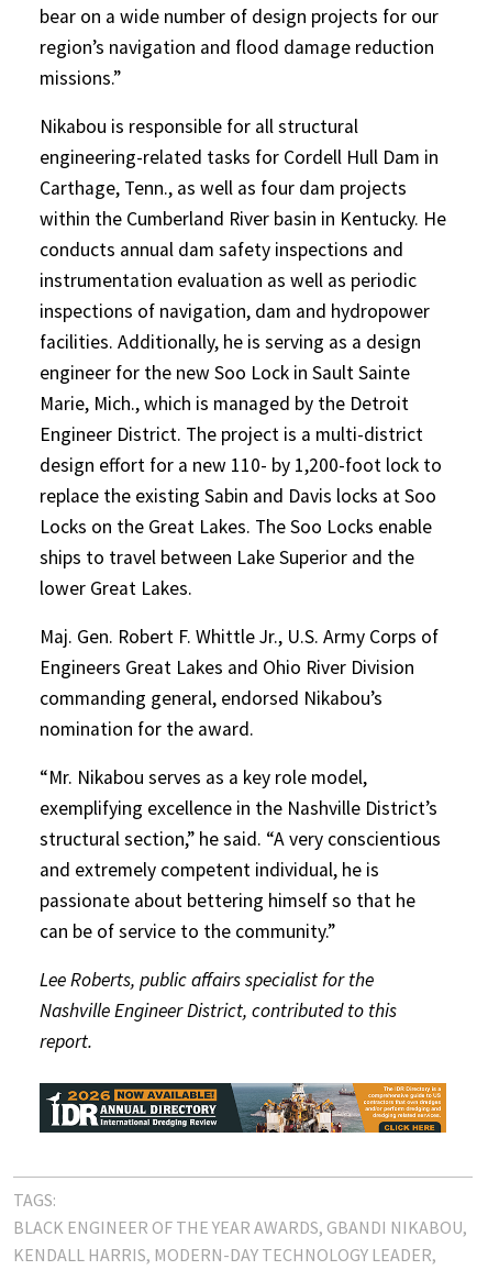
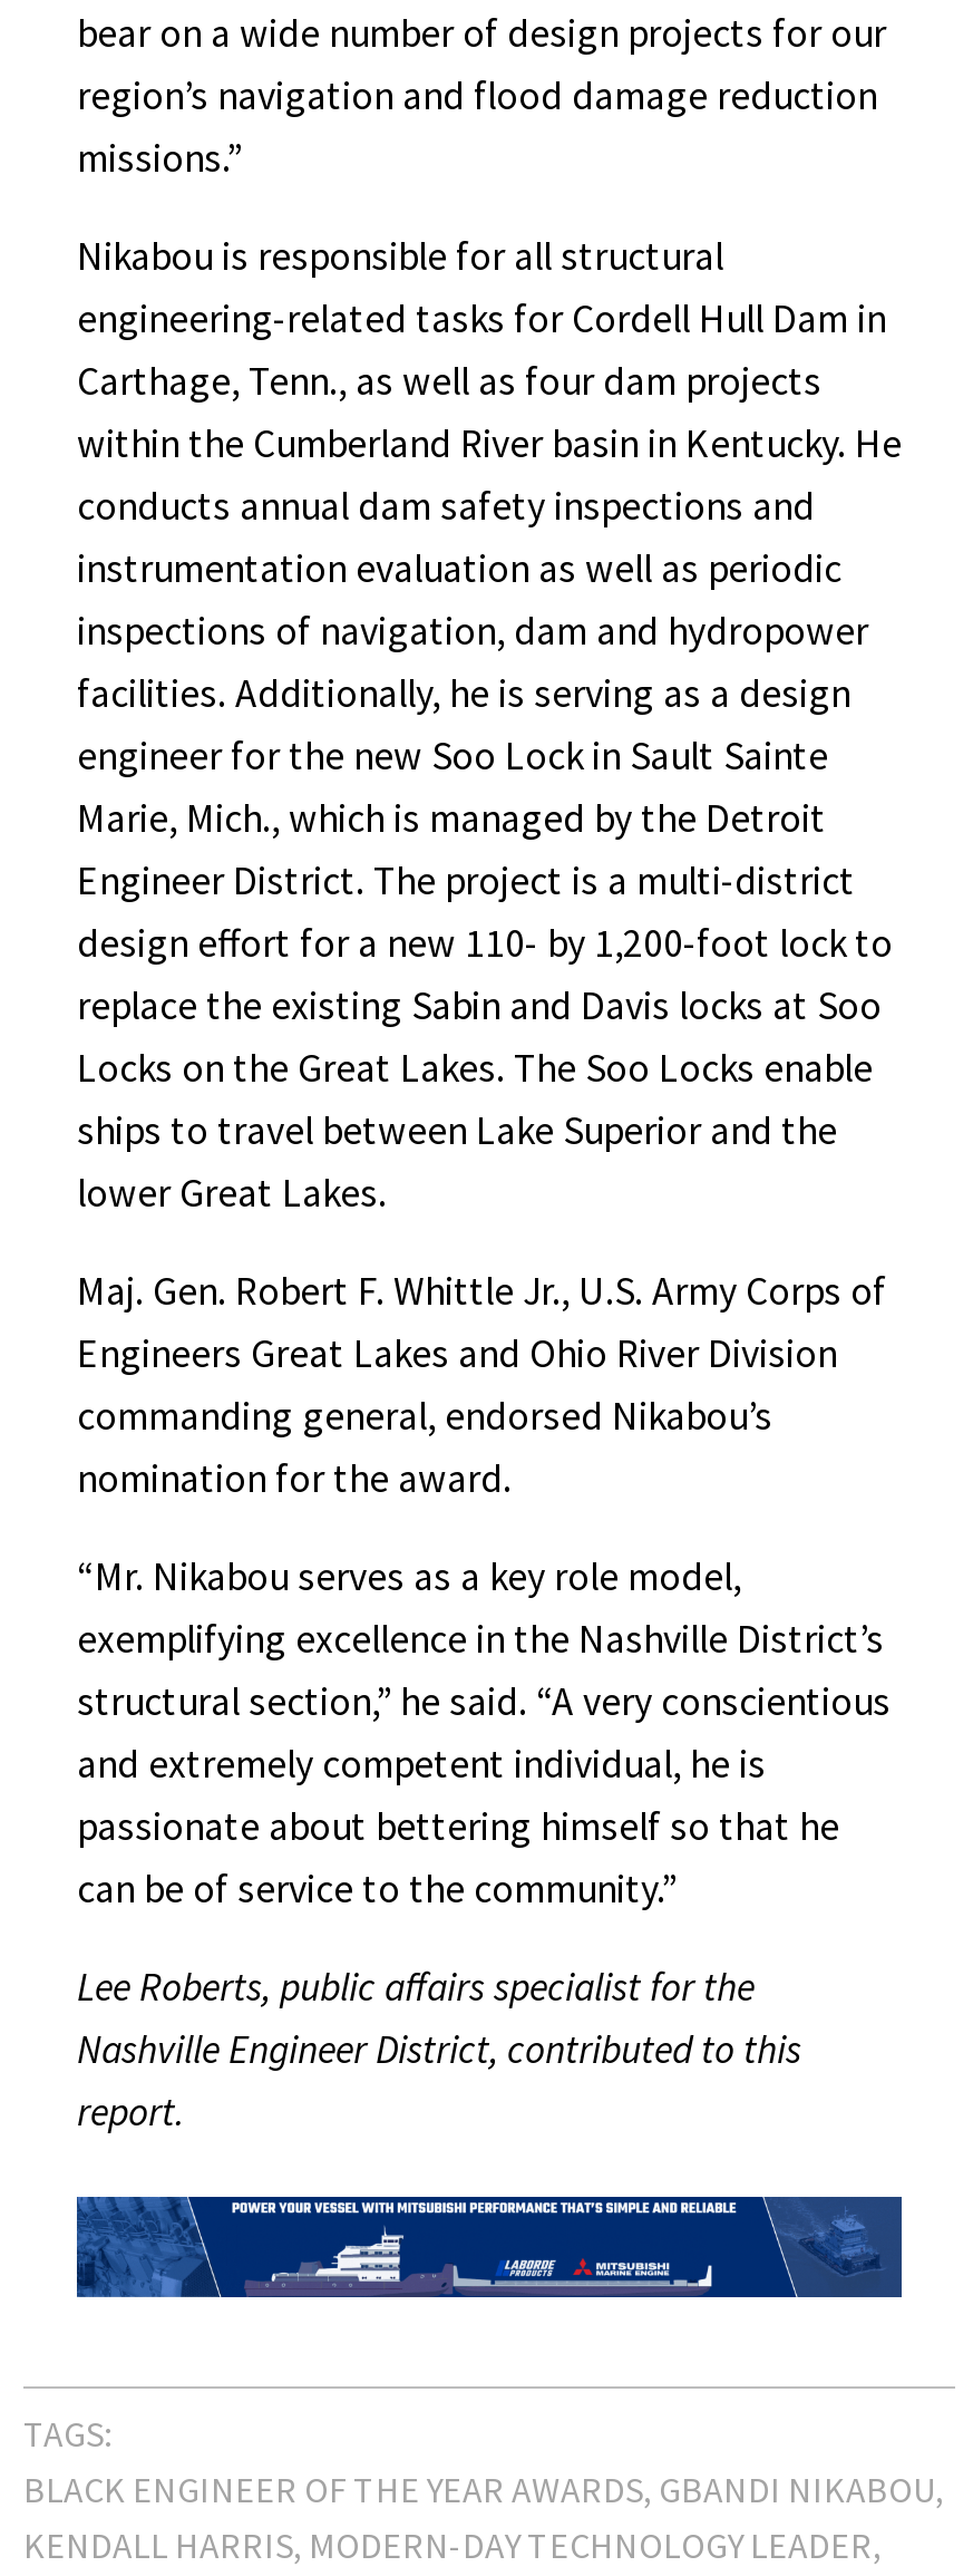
- [image]
+ [image]
